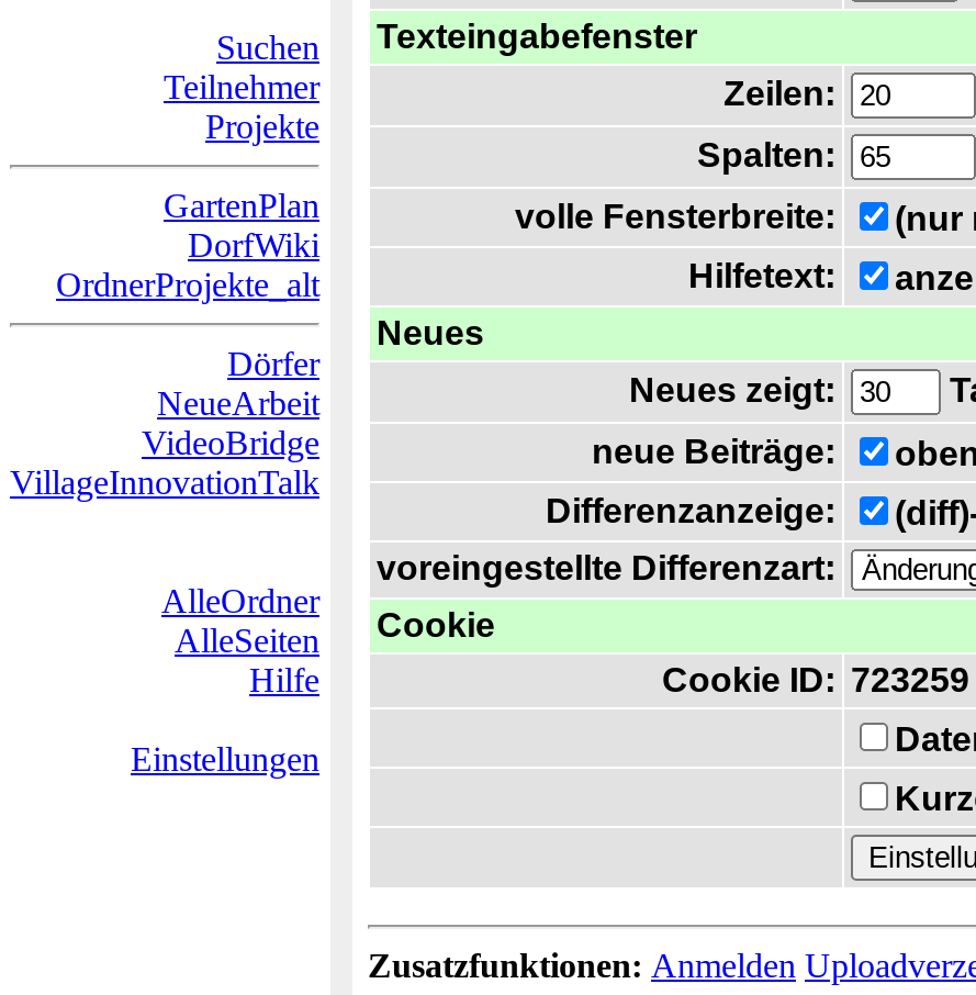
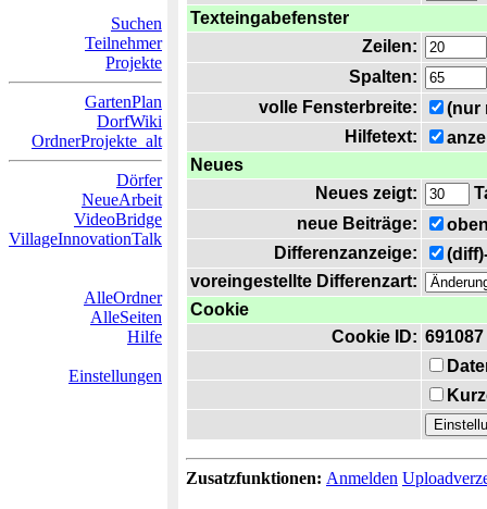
- Cookie ID: 723259
+ Cookie ID: 691087
